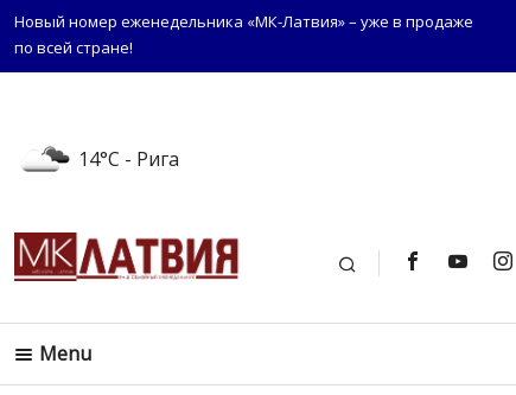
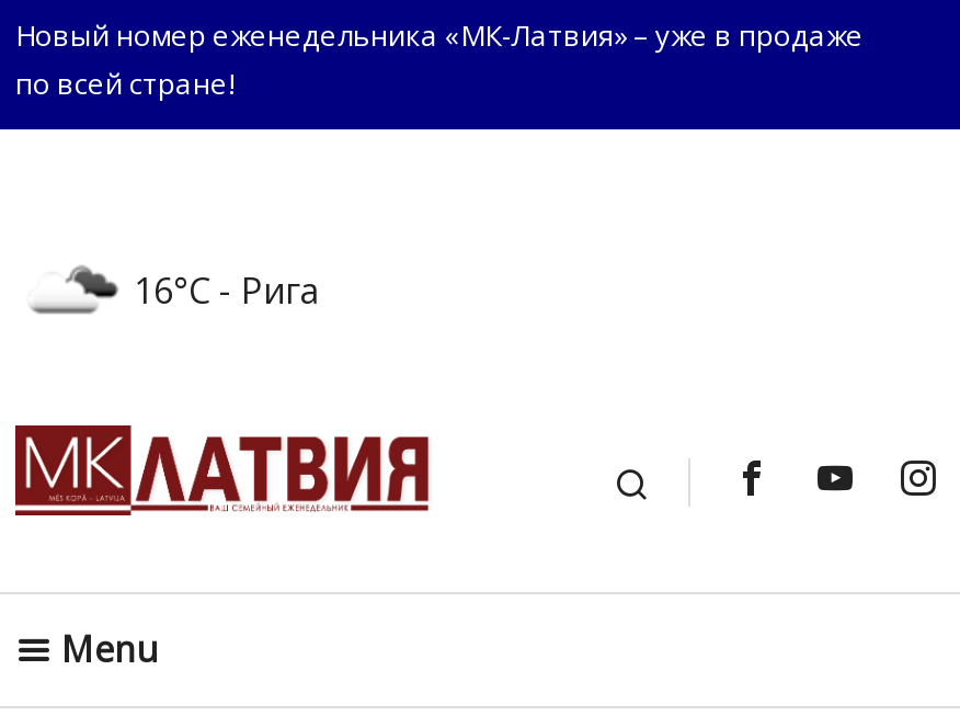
- 14°C - Рига
+ 16°C - Рига
